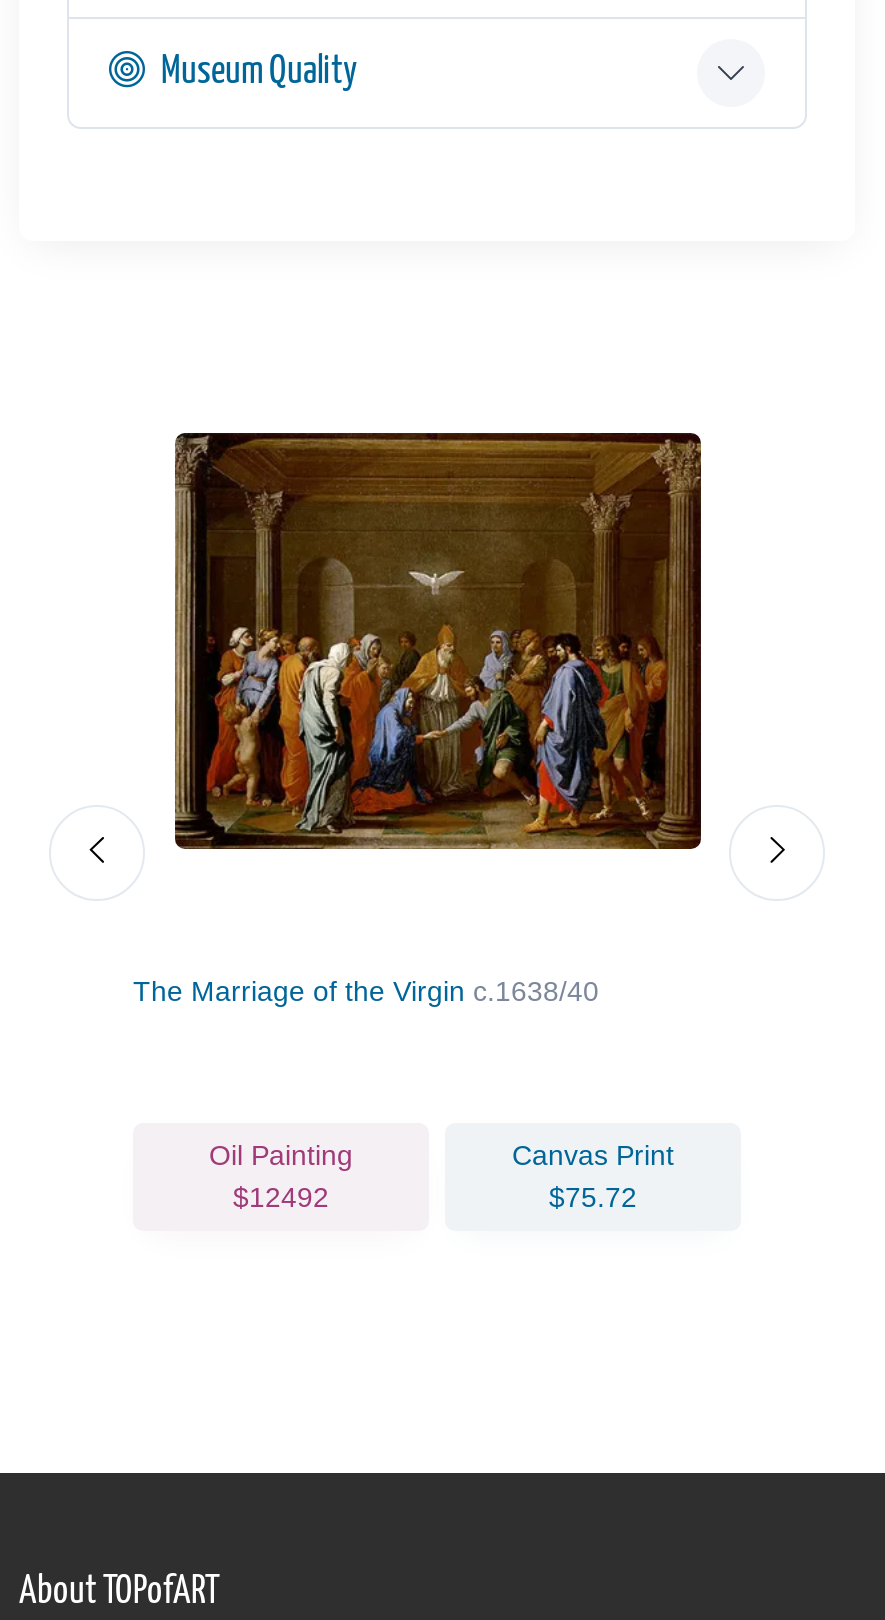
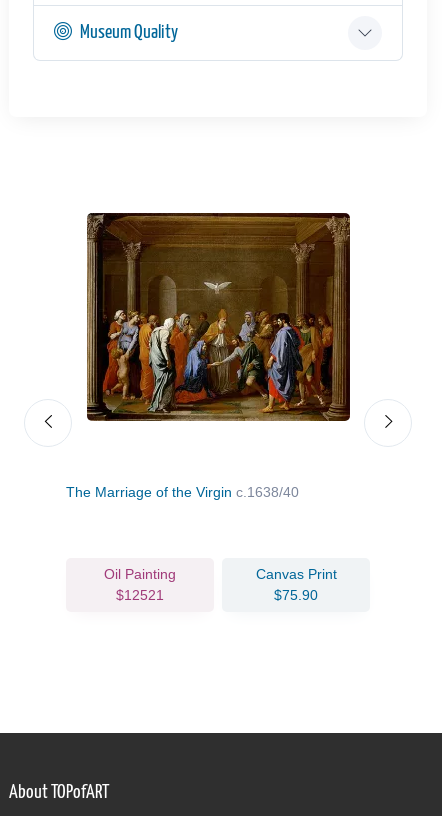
- $12492
+ $12521

- $75.72
+ $75.90
